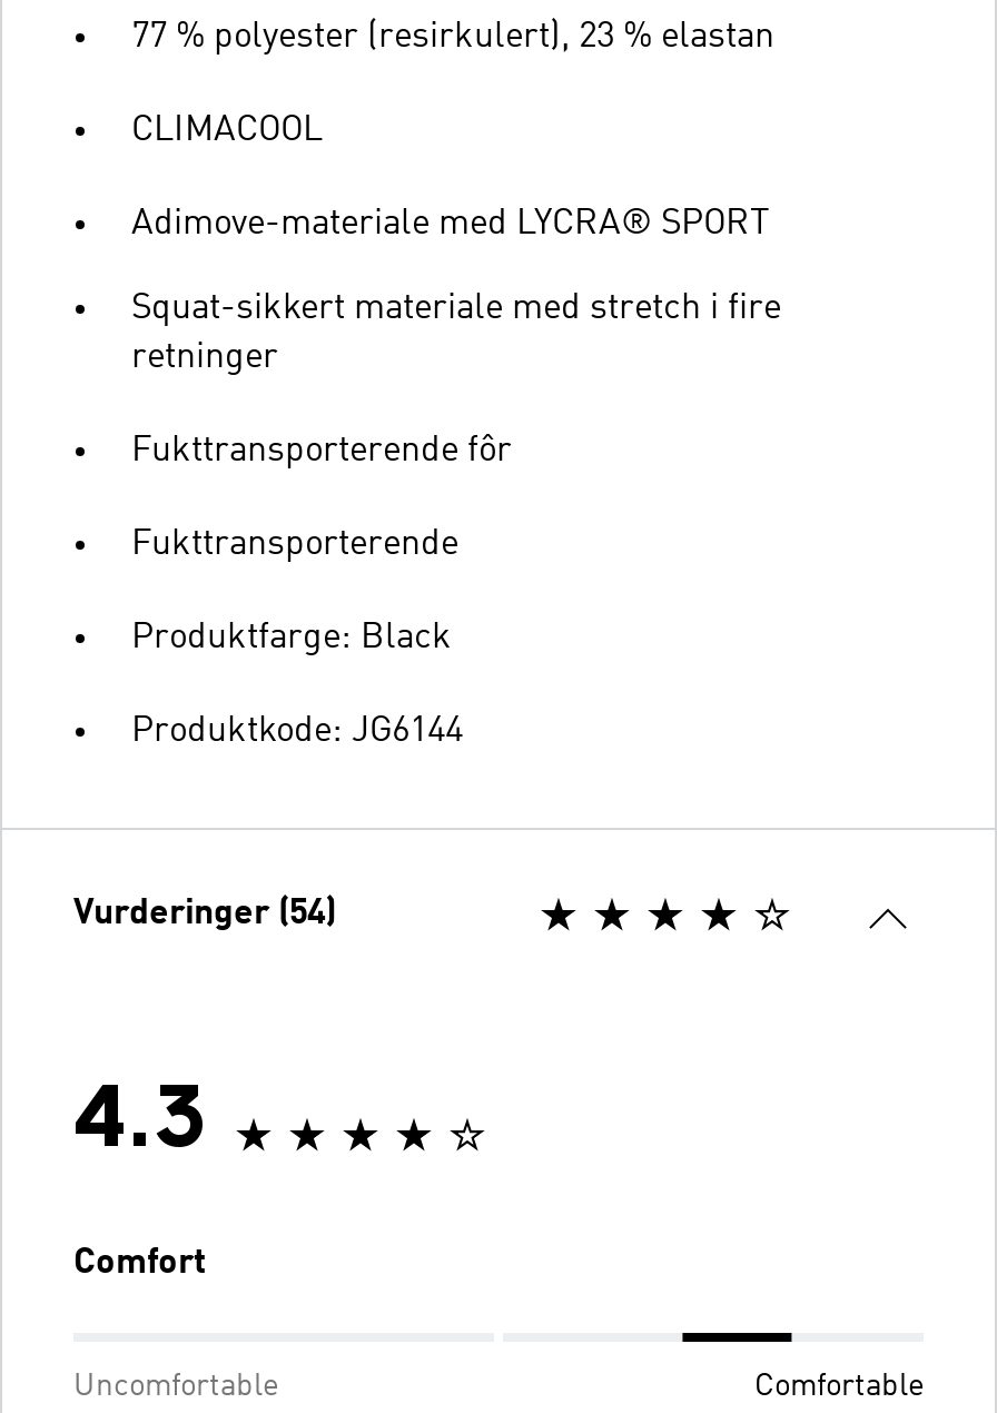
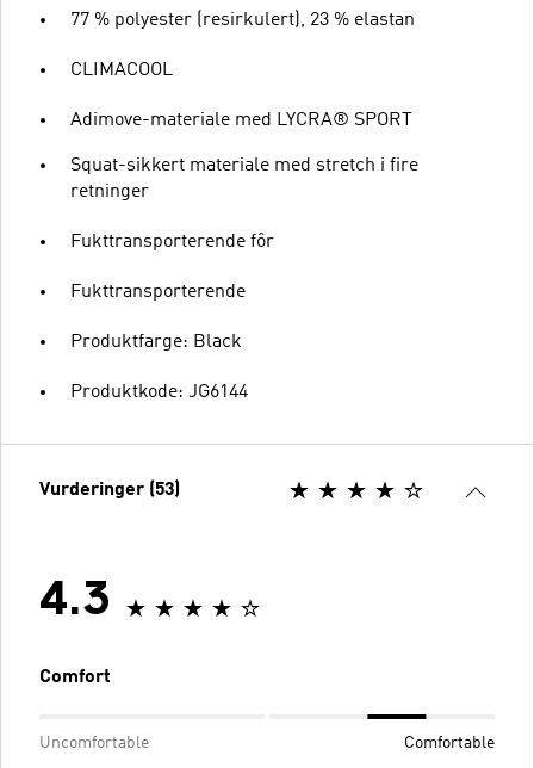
- Vurderinger (54)
+ Vurderinger (53)
